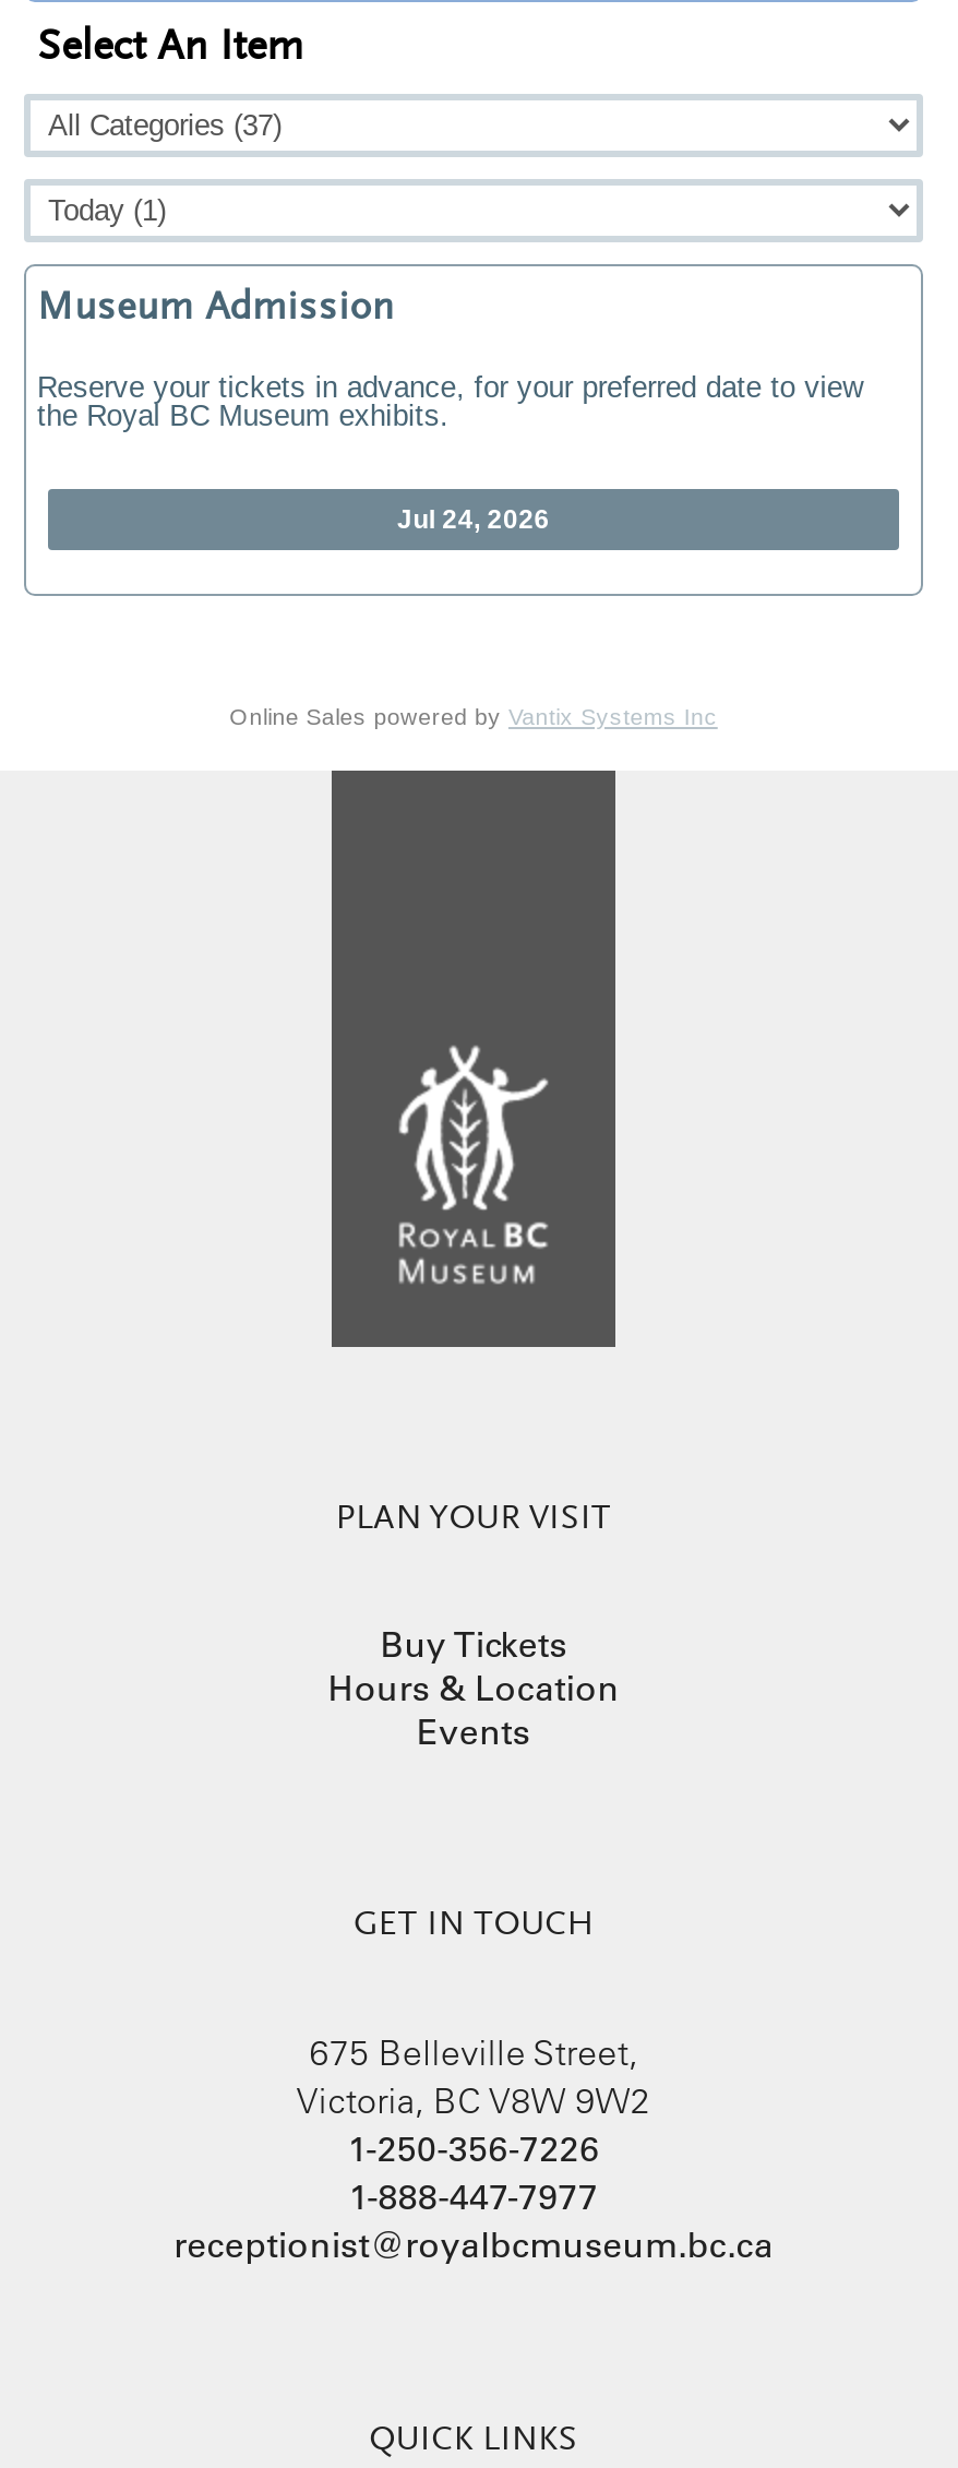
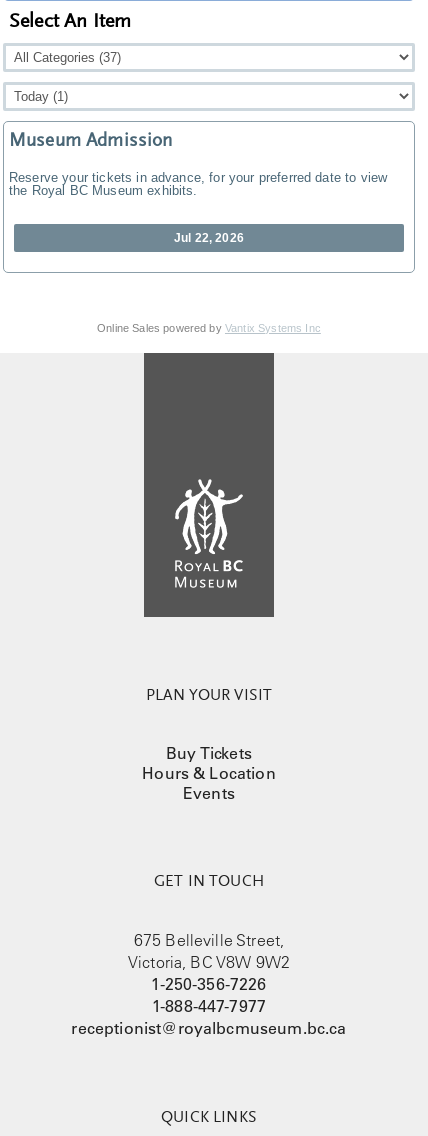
- Jul 24, 2026
+ Jul 22, 2026
